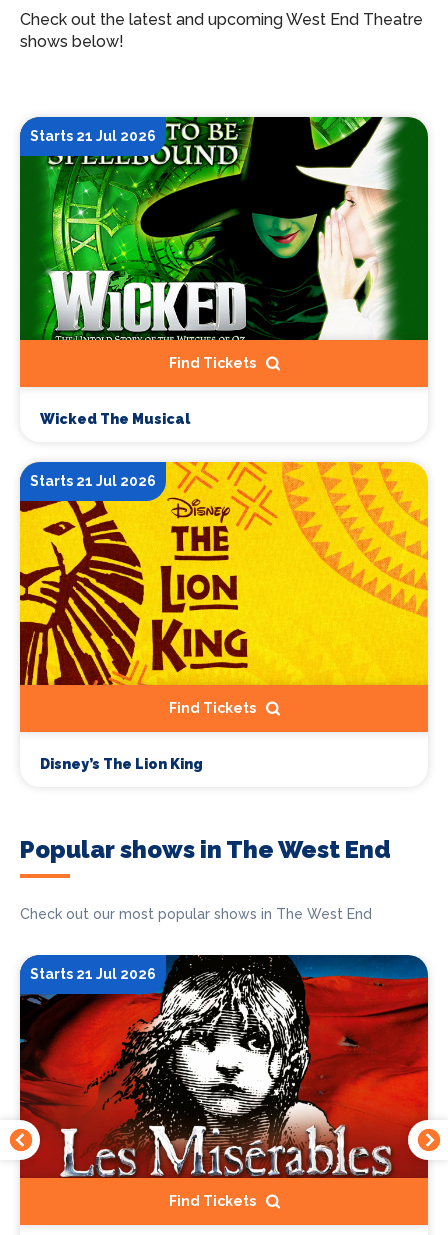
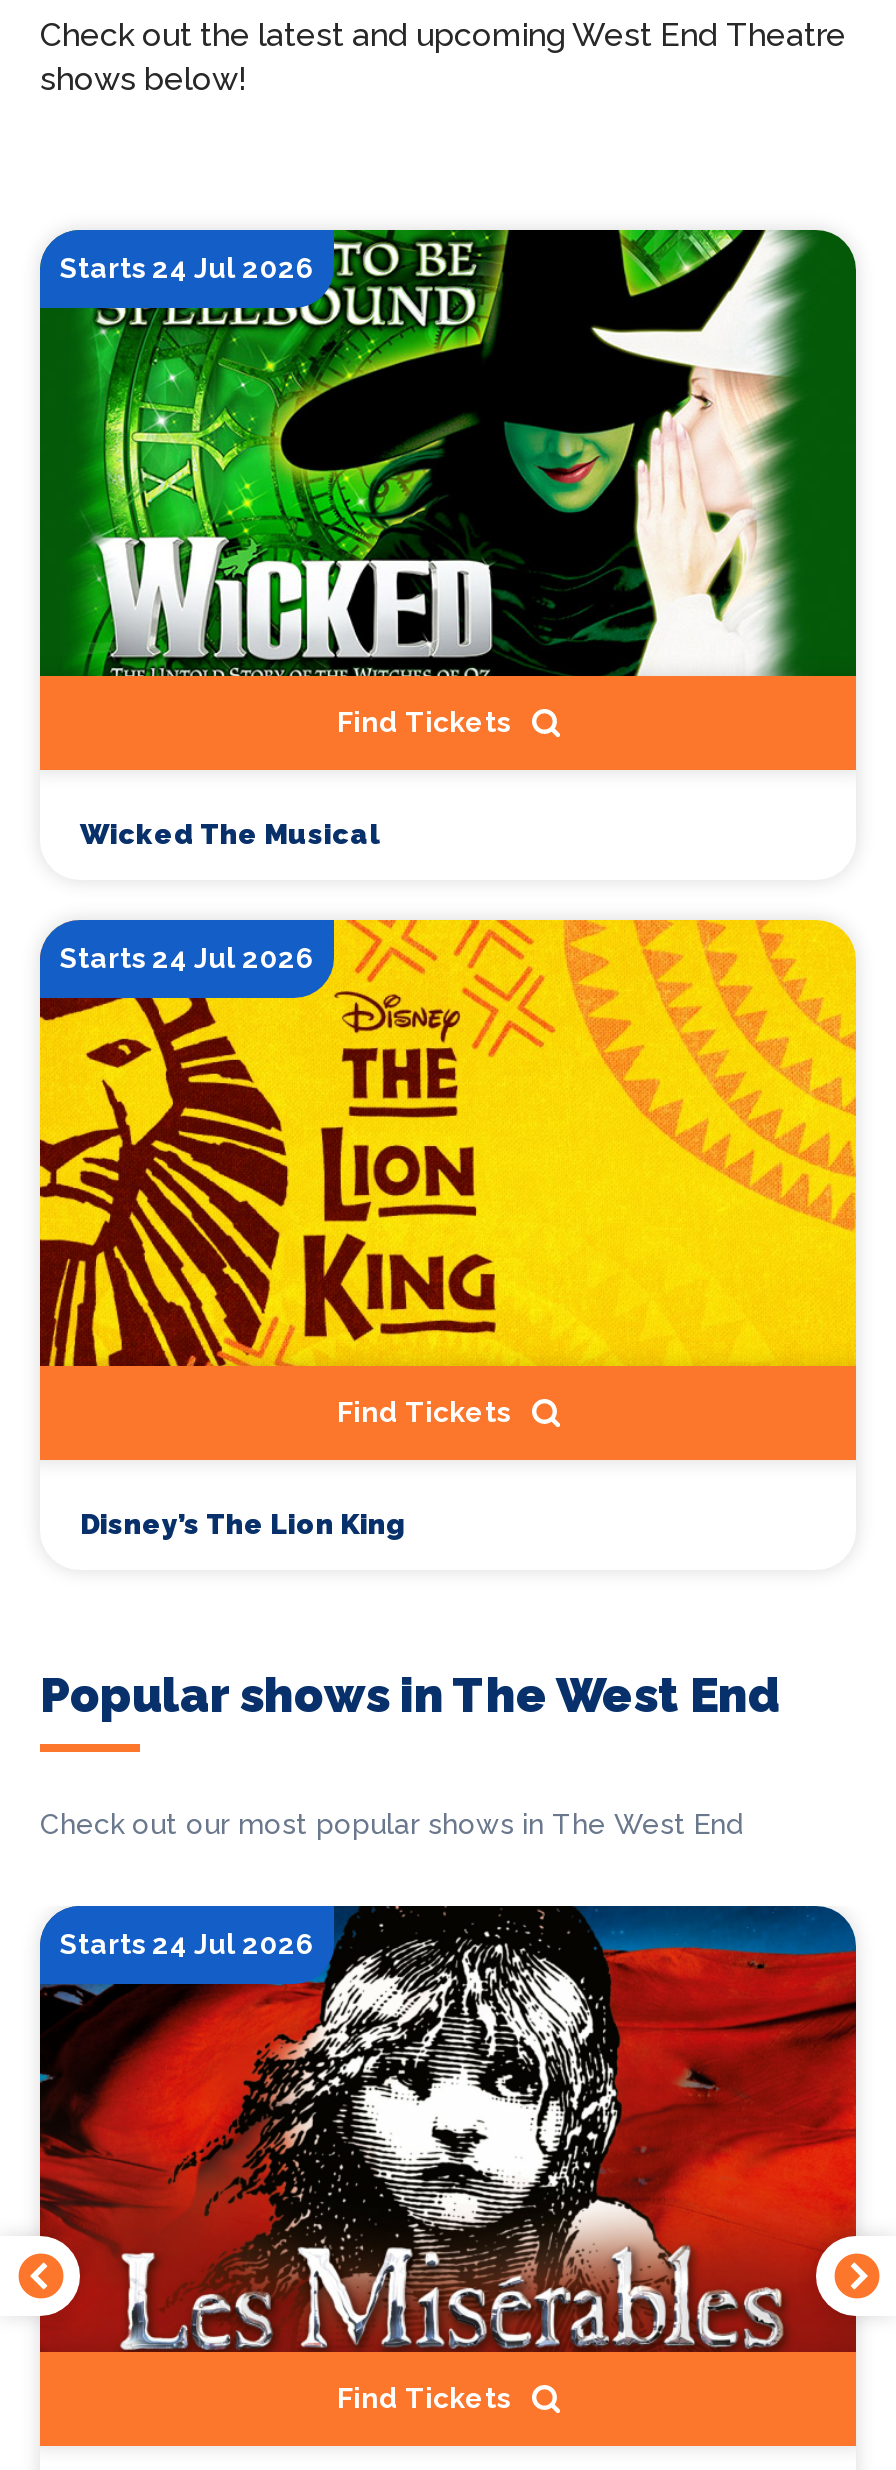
- Starts 21 Jul 2026
+ Starts 24 Jul 2026

- Starts 21 Jul 2026
+ Starts 24 Jul 2026

- Starts 21 Jul 2026
+ Starts 24 Jul 2026
